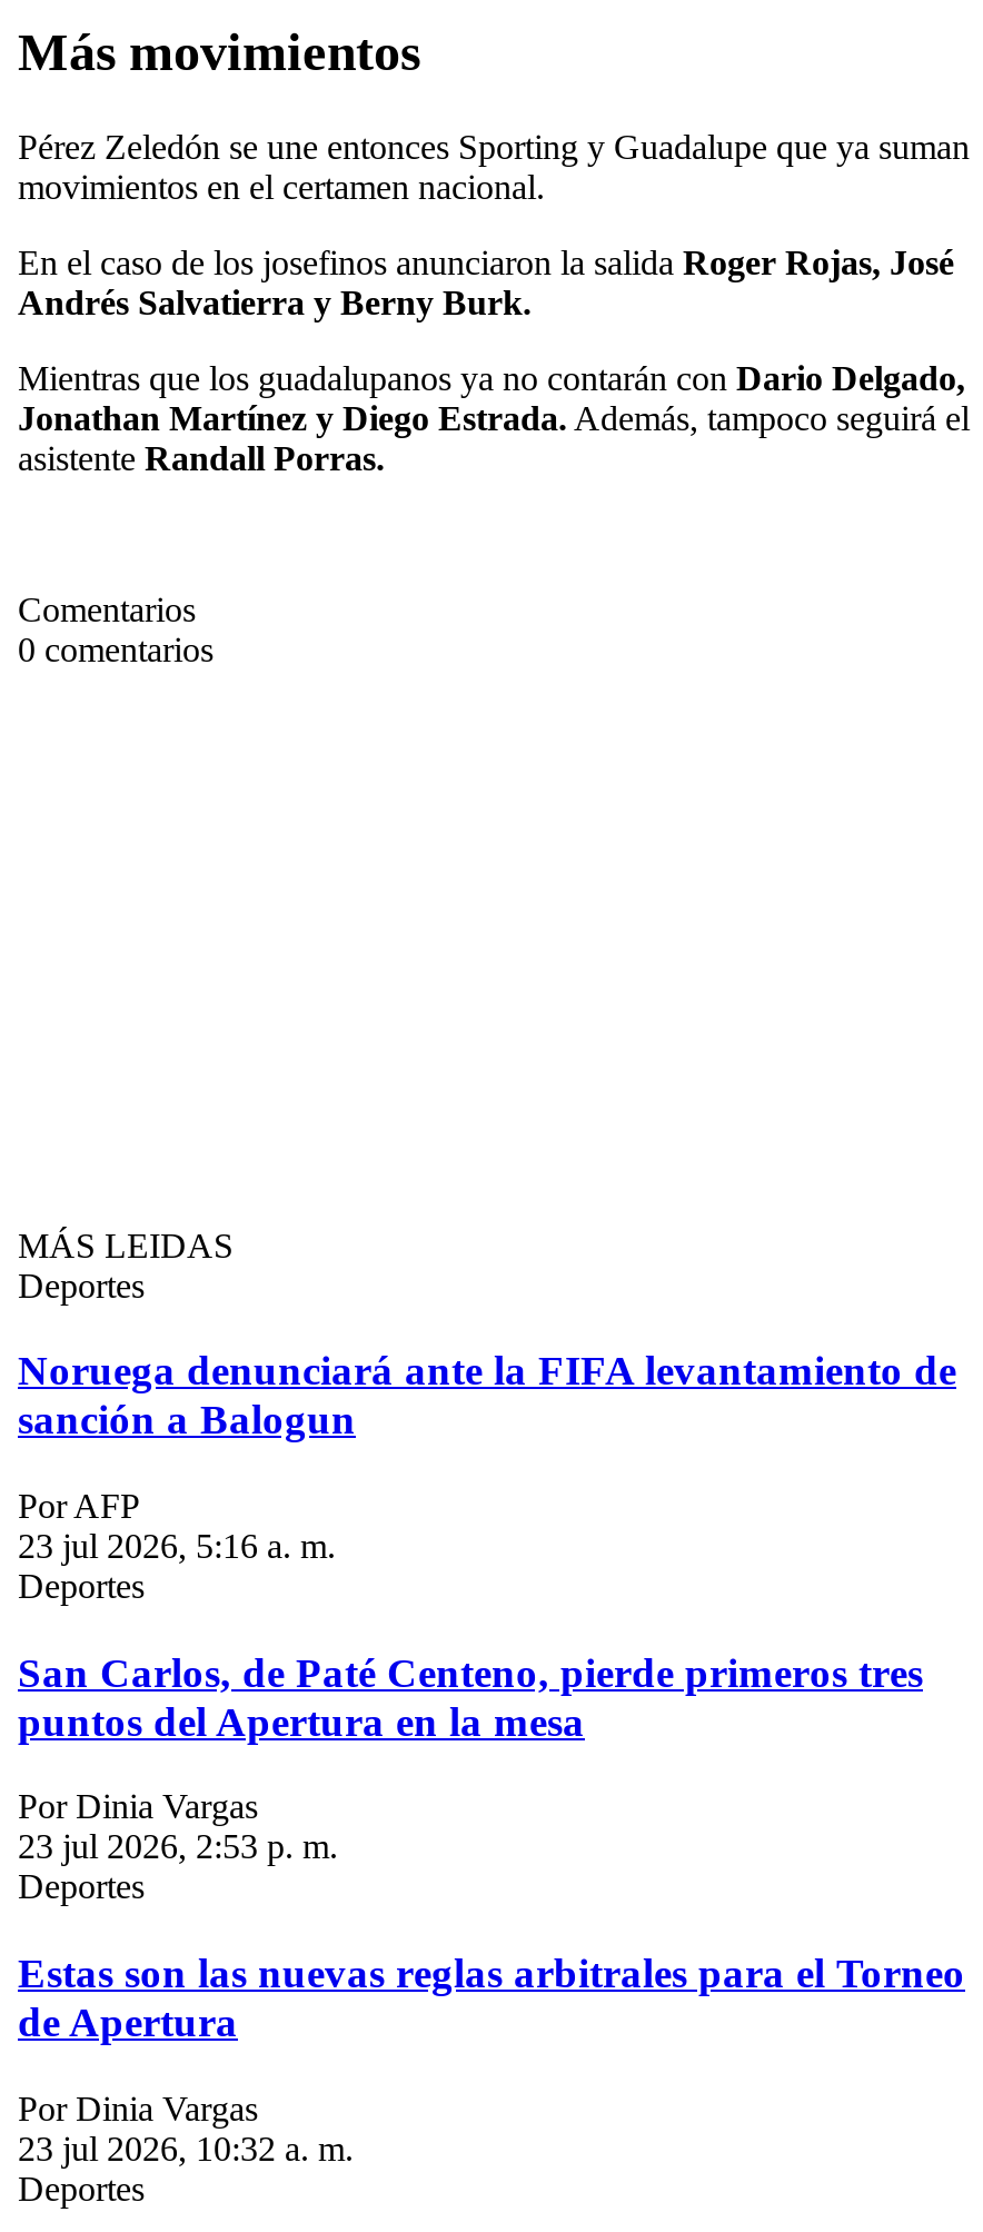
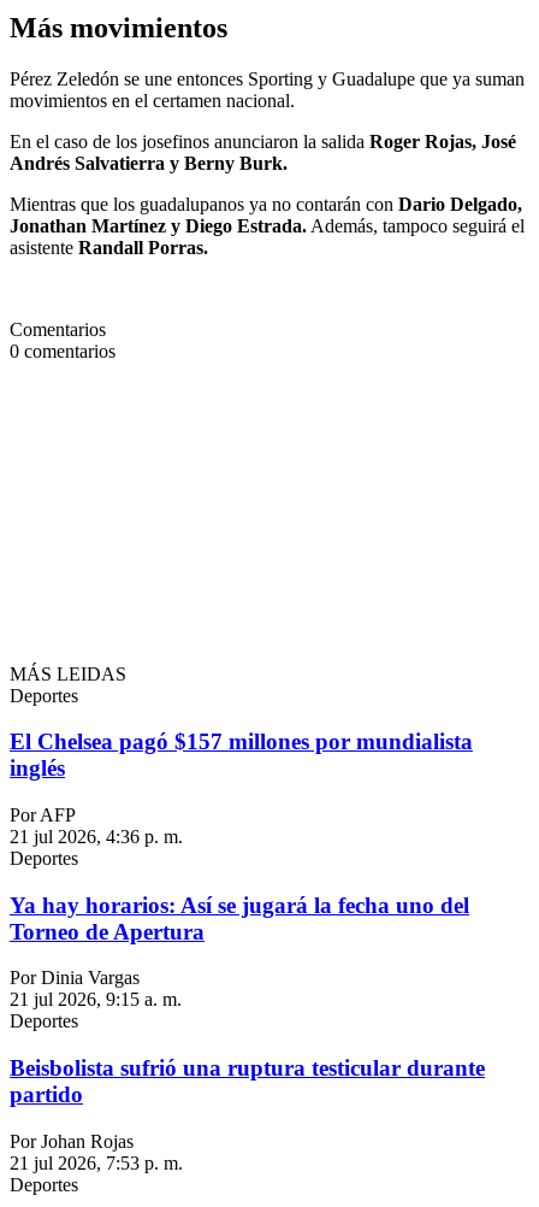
- Noruega denunciará ante la FIFA levantamiento de
- sanción a Balogun
+ El Chelsea pagó $157 millones por mundialista
+ inglés

- 23 jul 2026, 5:16 a. m.
+ 21 jul 2026, 4:36 p. m.

- San Carlos, de Paté Centeno, pierde primeros tres
- puntos del Apertura en la mesa
+ Ya hay horarios: Así se jugará la fecha uno del
+ Torneo de Apertura

- 23 jul 2026, 2:53 p. m.
+ 21 jul 2026, 9:15 a. m.

- Estas son las nuevas reglas arbitrales para el Torneo
- de Apertura
+ Beisbolista sufrió una ruptura testicular durante
+ partido

- Por Dinia Vargas
- 23 jul 2026, 10:32 a. m.
+ Por Johan Rojas
+ 21 jul 2026, 7:53 p. m.
